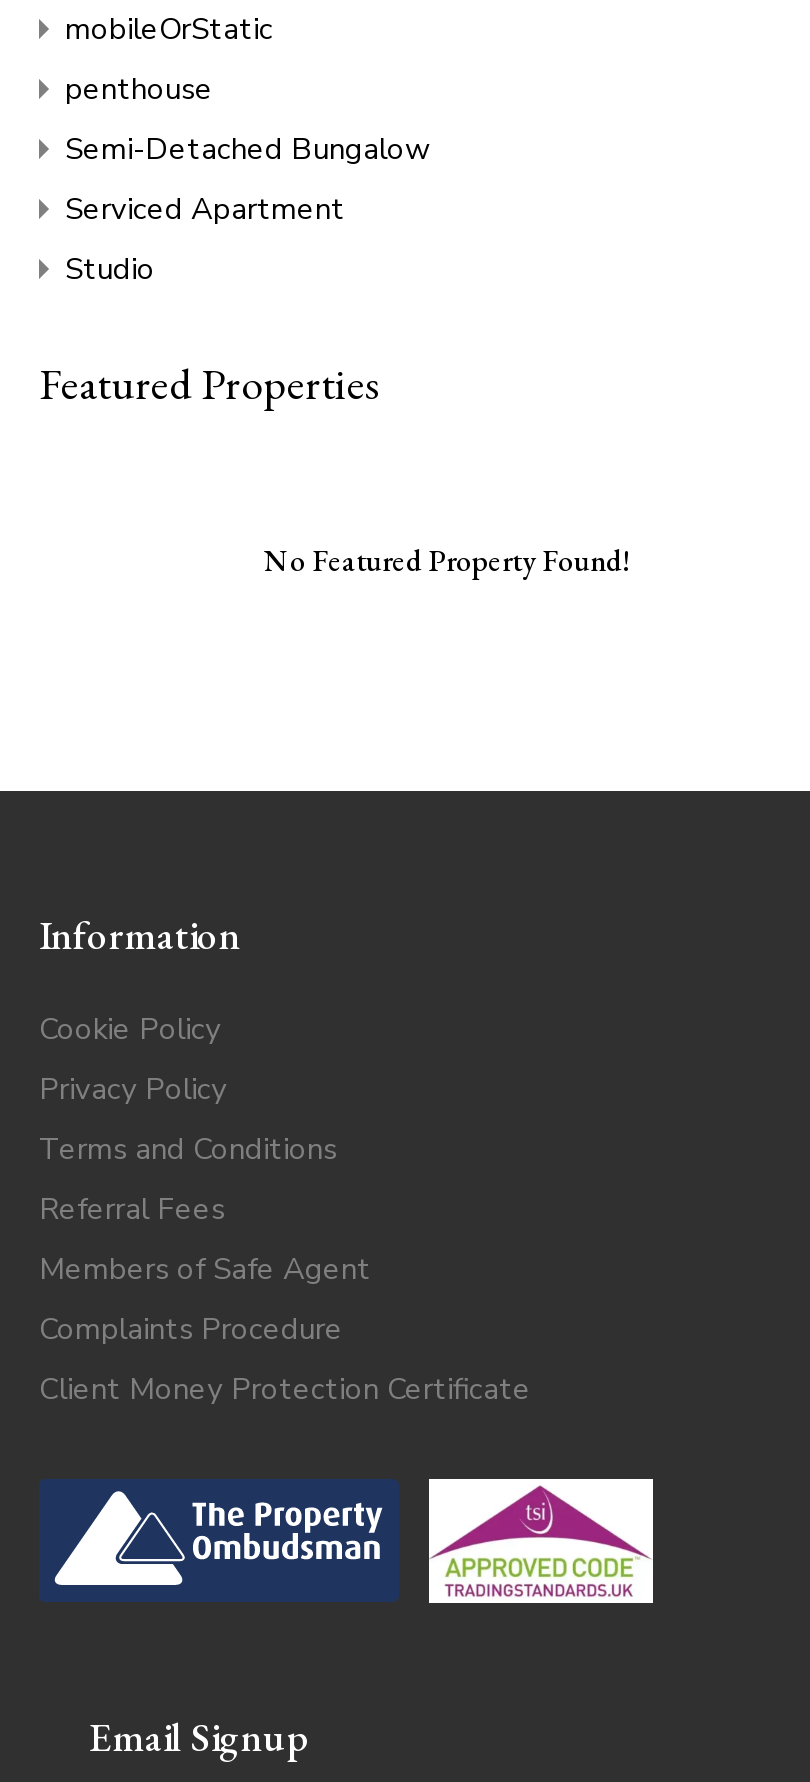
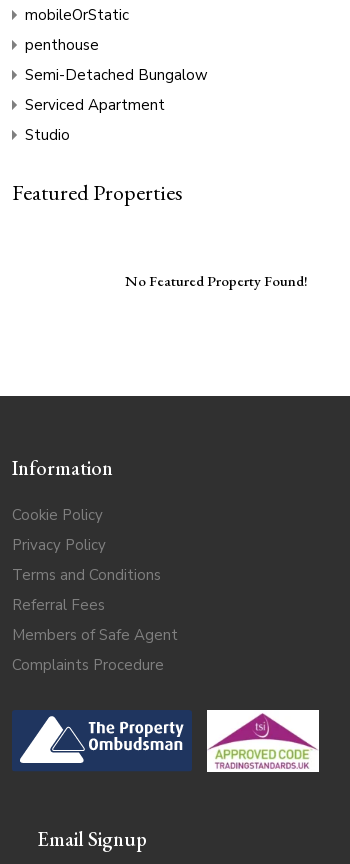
- Client Money Protection Certificate
